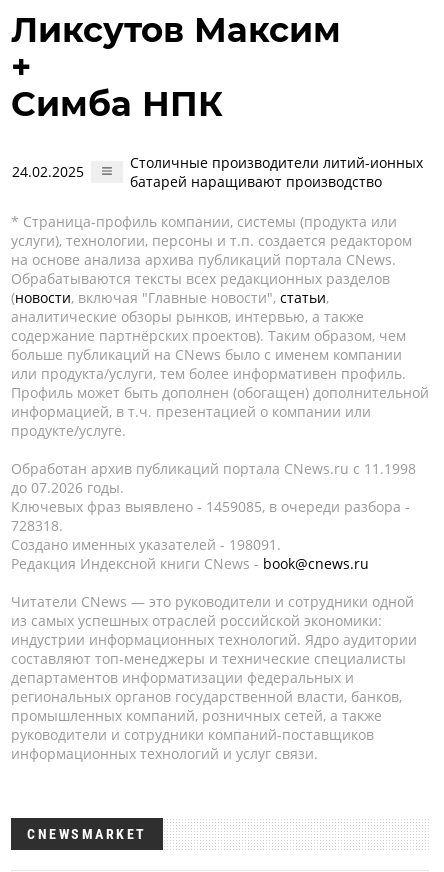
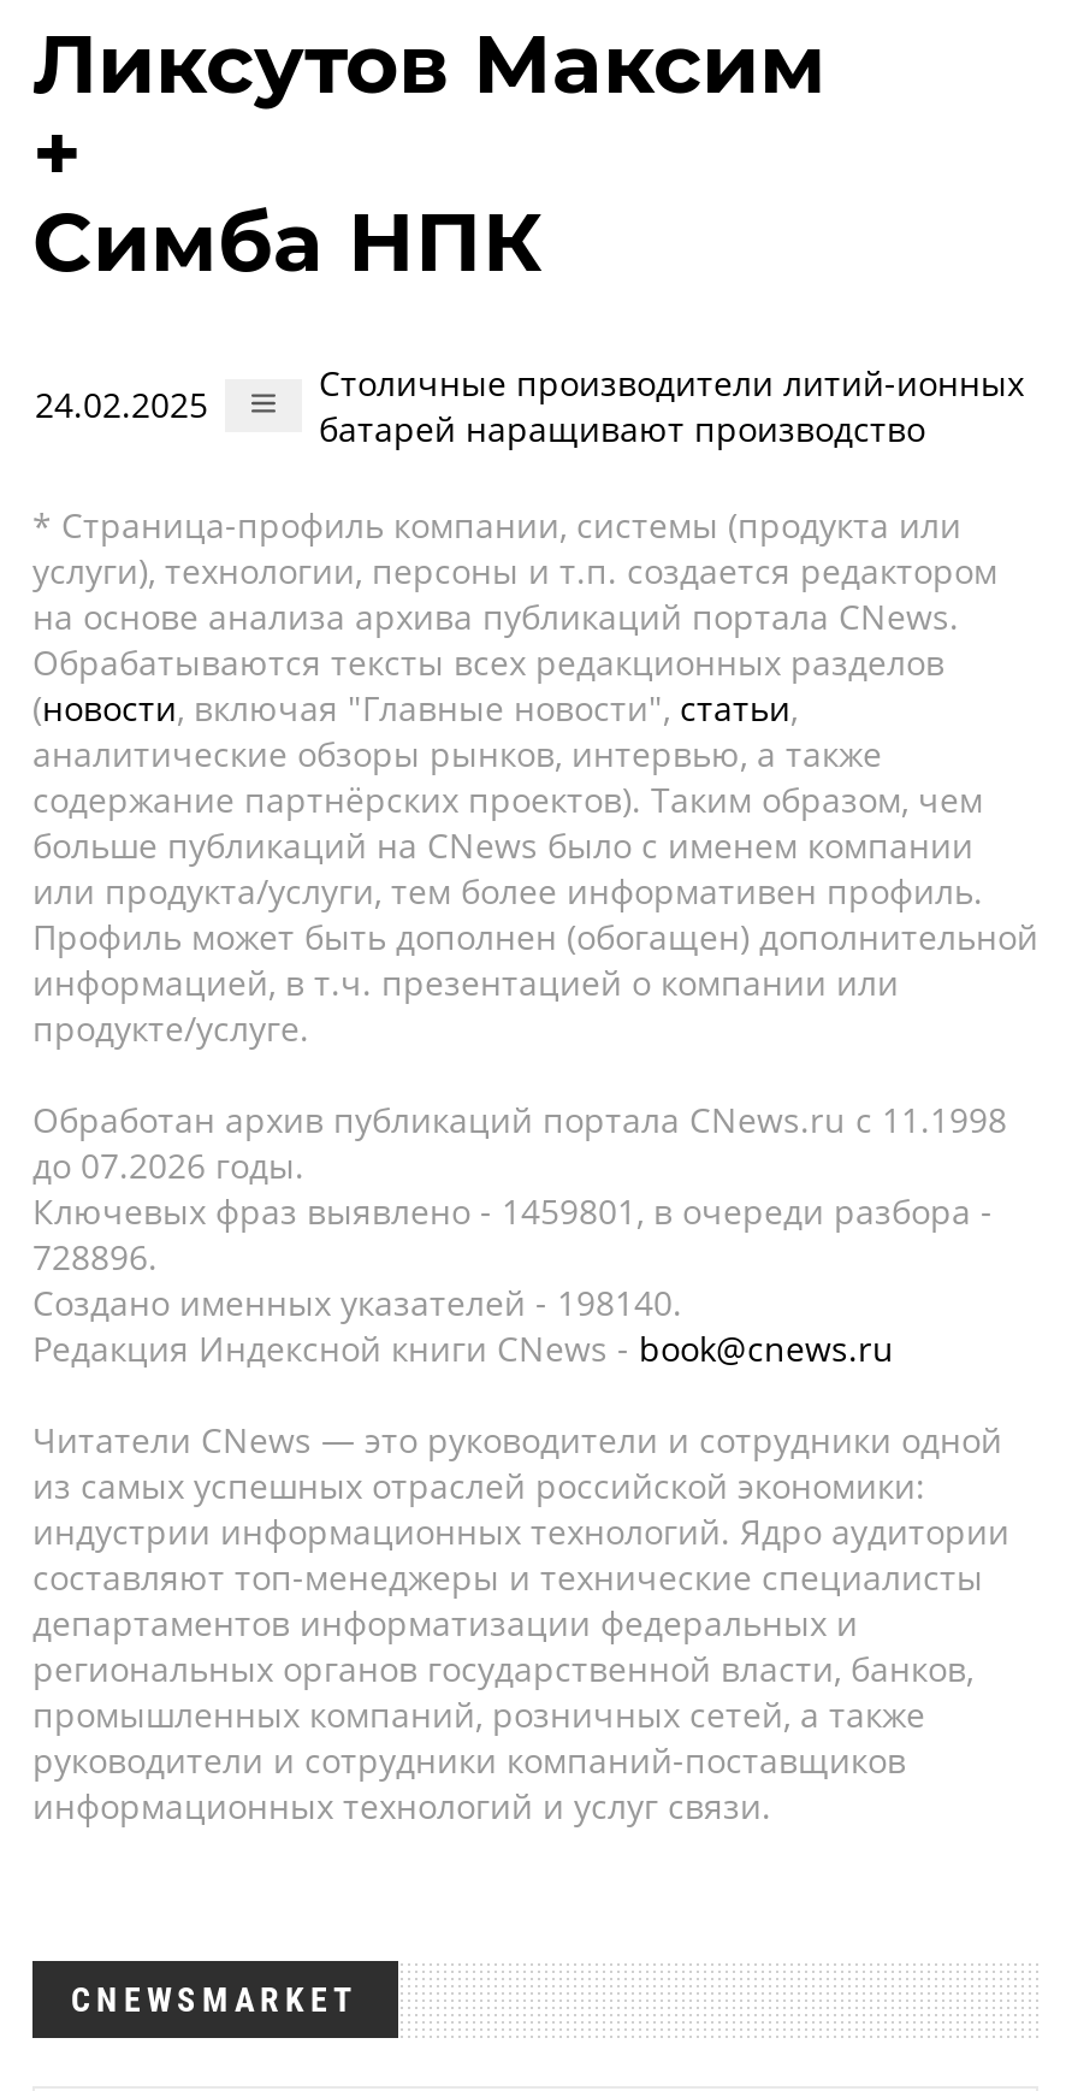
- Ключевых фраз выявлено - 1459085, в очереди разбора -
+ Ключевых фраз выявлено - 1459801, в очереди разбора -

- 728318.
+ 728896.

- Создано именных указателей - 198091.
+ Создано именных указателей - 198140.
